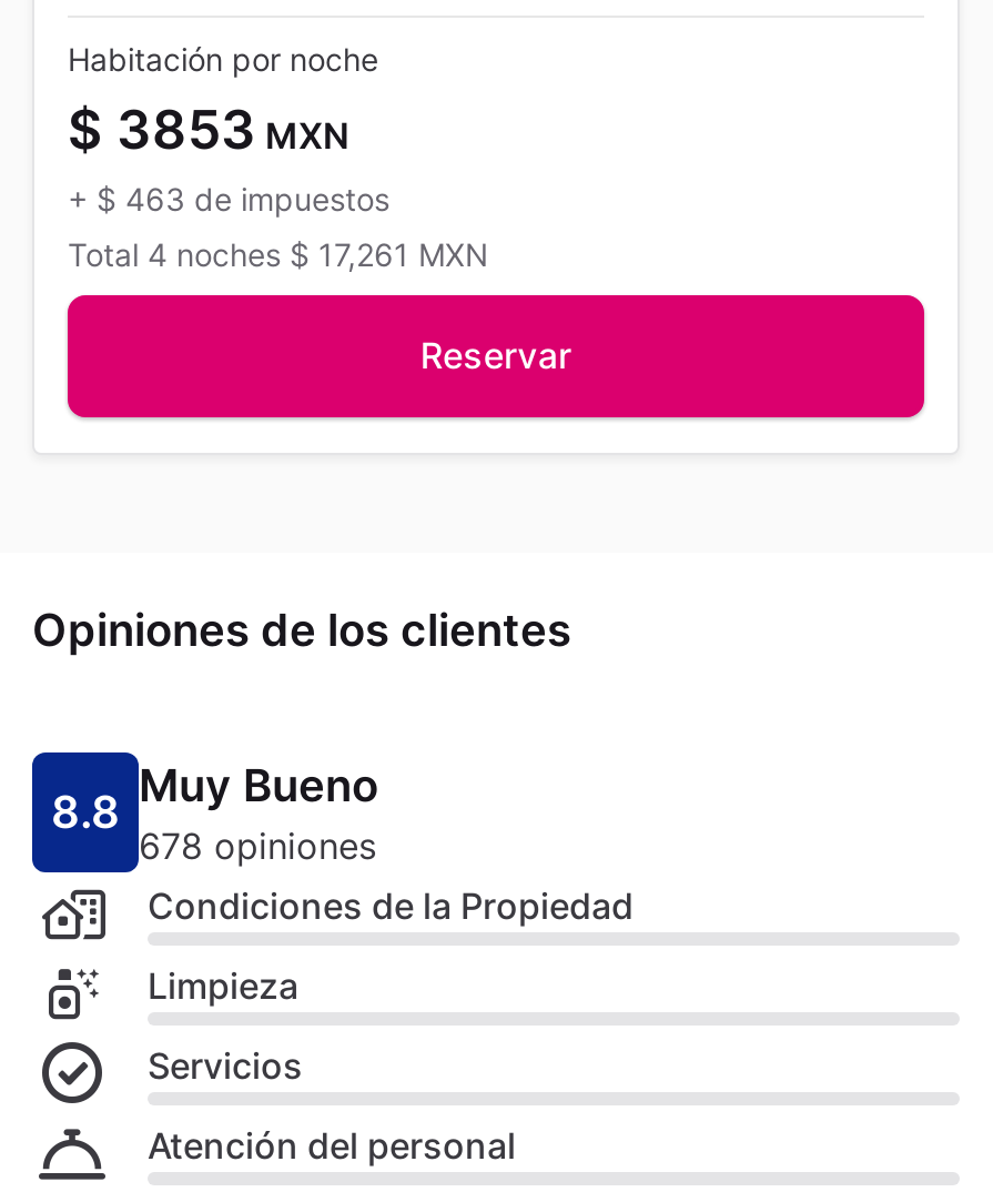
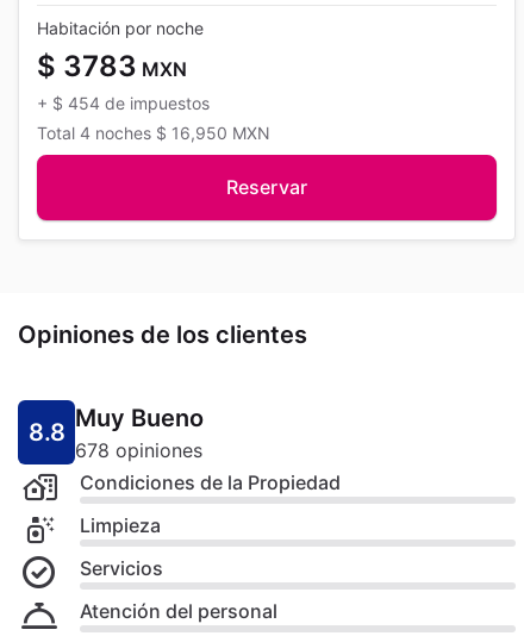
- $ 3853 MXN
+ $ 3783 MXN

- + $ 463 de impuestos
+ + $ 454 de impuestos

- Total 4 noches $ 17,261 MXN
+ Total 4 noches $ 16,950 MXN
